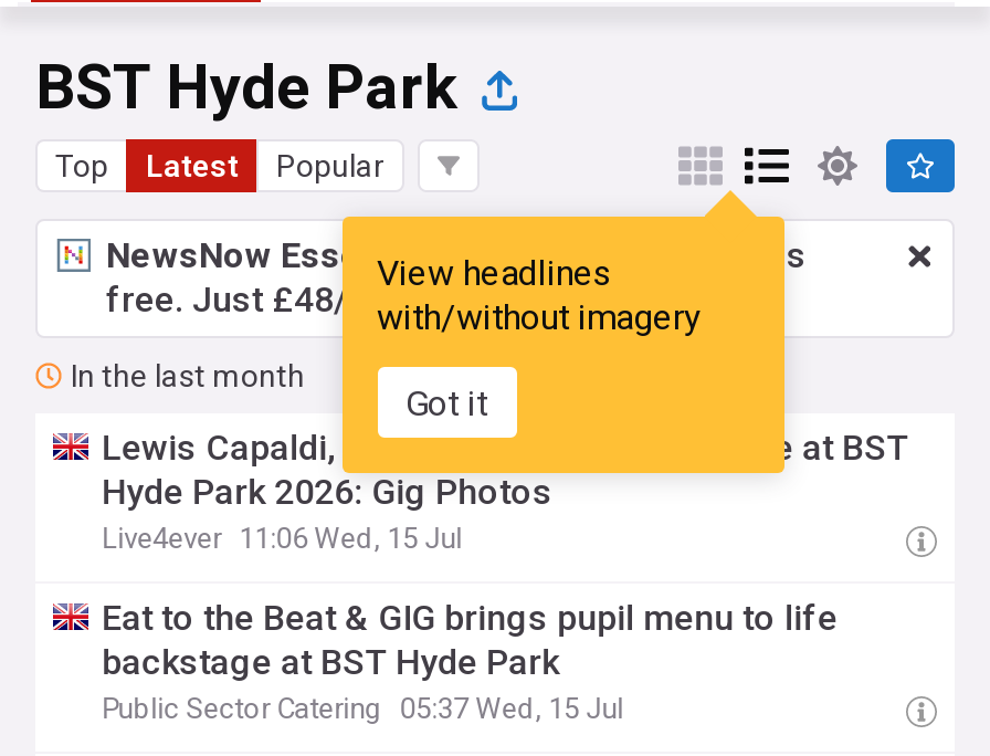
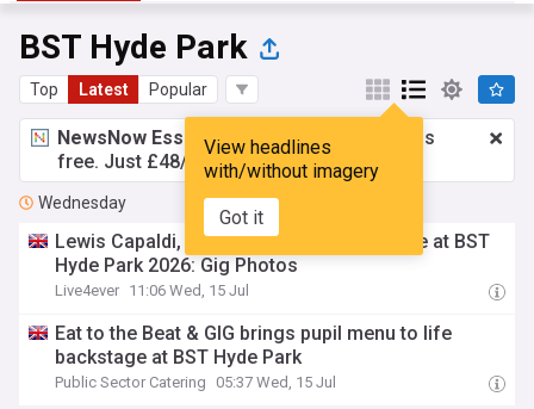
- In the last month
+ Wednesday
